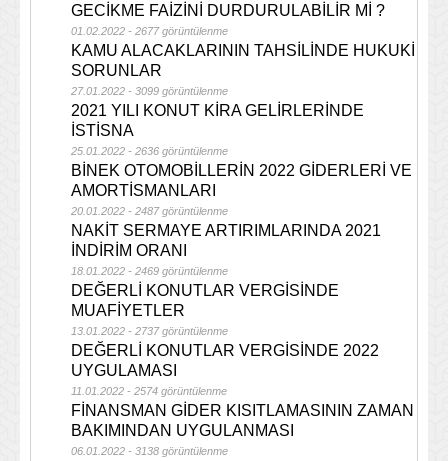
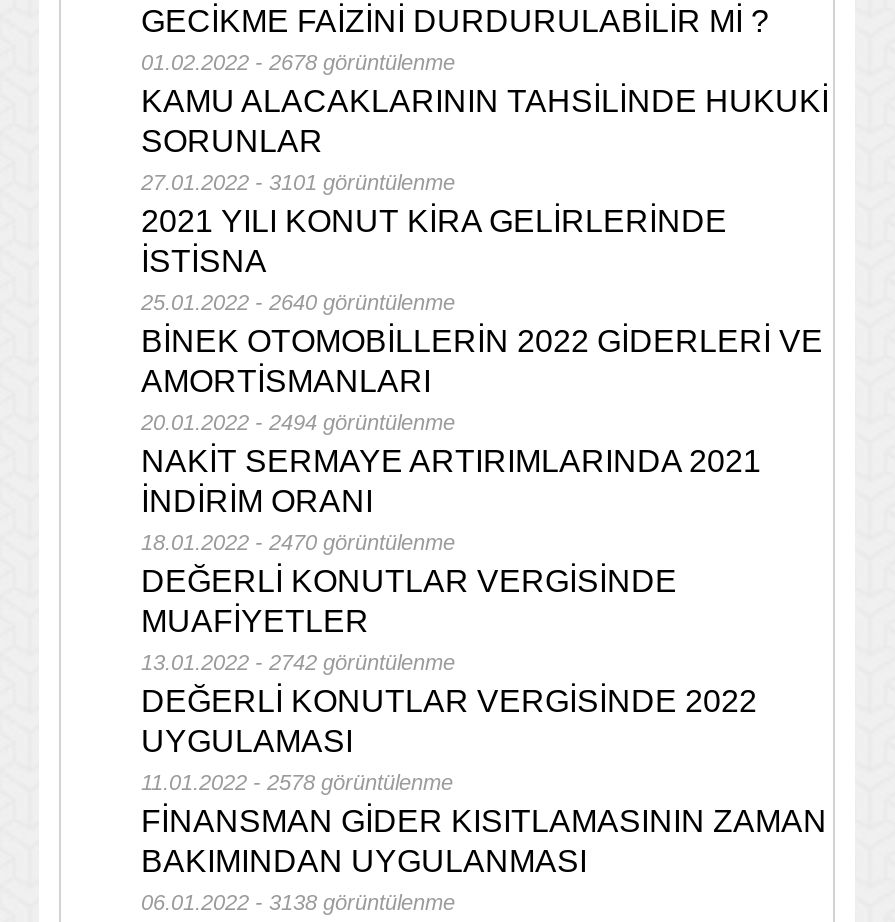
- 01.02.2022 - 2677 görüntülenme
+ 01.02.2022 - 2678 görüntülenme

- 27.01.2022 - 3099 görüntülenme
+ 27.01.2022 - 3101 görüntülenme

- 25.01.2022 - 2636 görüntülenme
+ 25.01.2022 - 2640 görüntülenme

- 20.01.2022 - 2487 görüntülenme
+ 20.01.2022 - 2494 görüntülenme

- 18.01.2022 - 2469 görüntülenme
+ 18.01.2022 - 2470 görüntülenme

- 13.01.2022 - 2737 görüntülenme
+ 13.01.2022 - 2742 görüntülenme

- 11.01.2022 - 2574 görüntülenme
+ 11.01.2022 - 2578 görüntülenme
